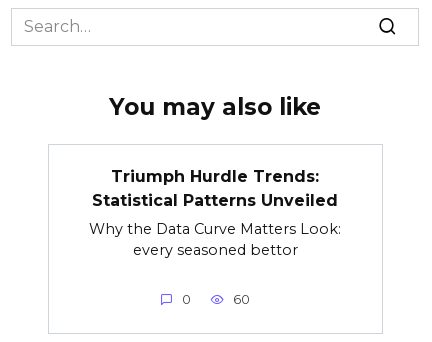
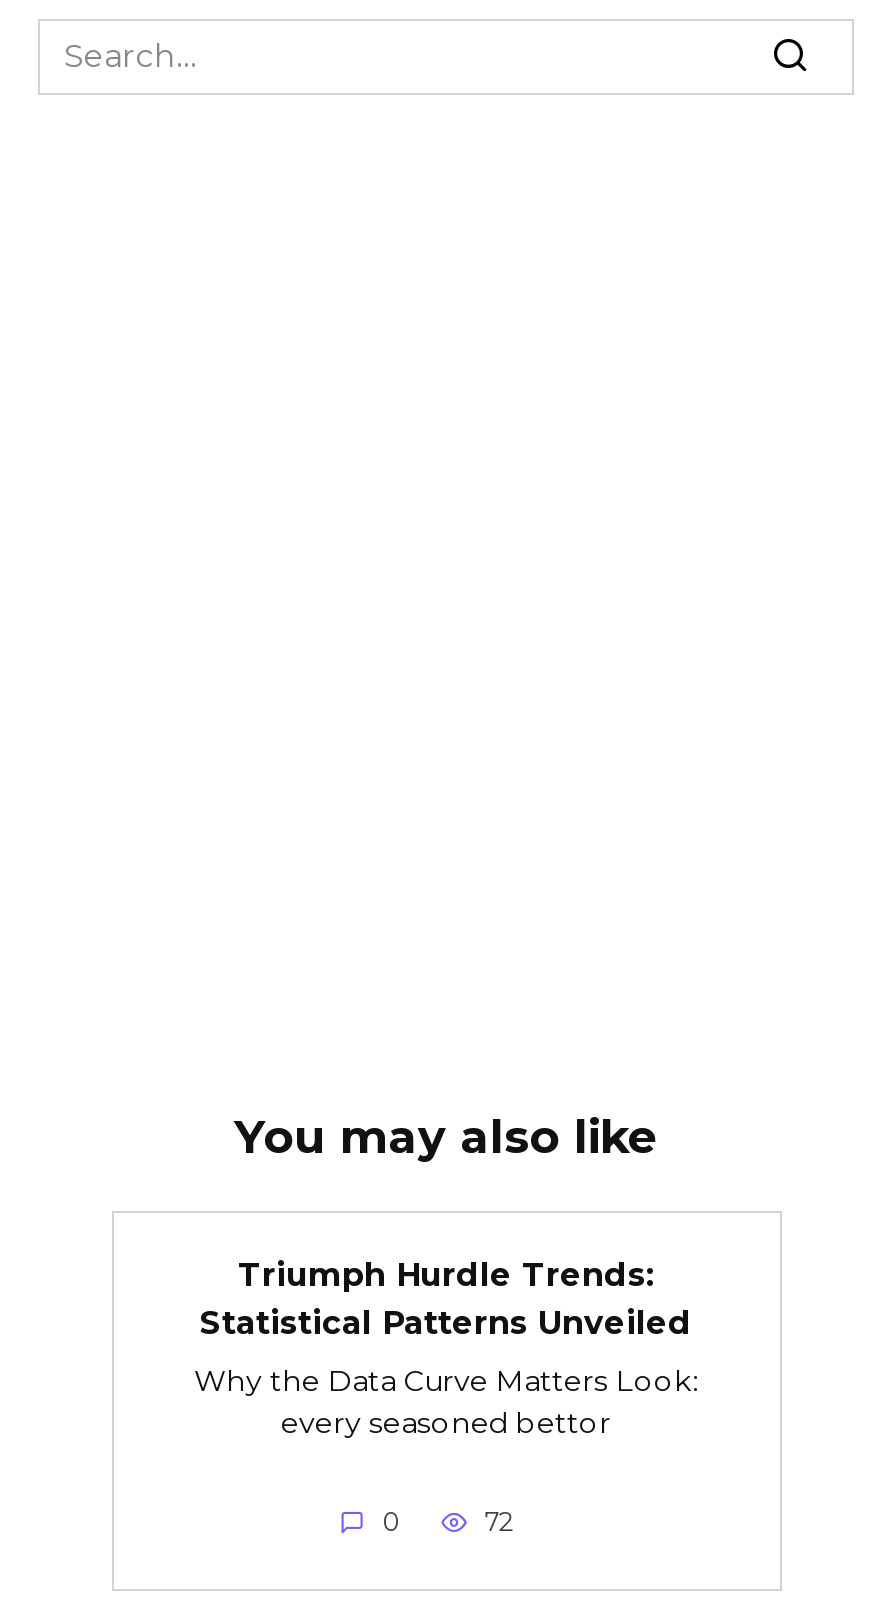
- 60
+ 72
